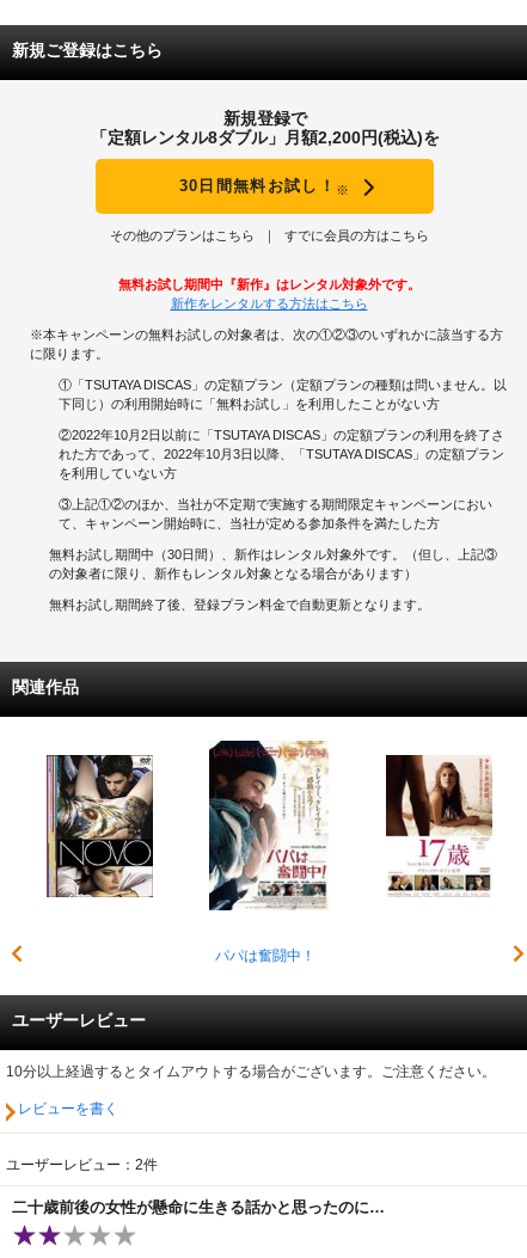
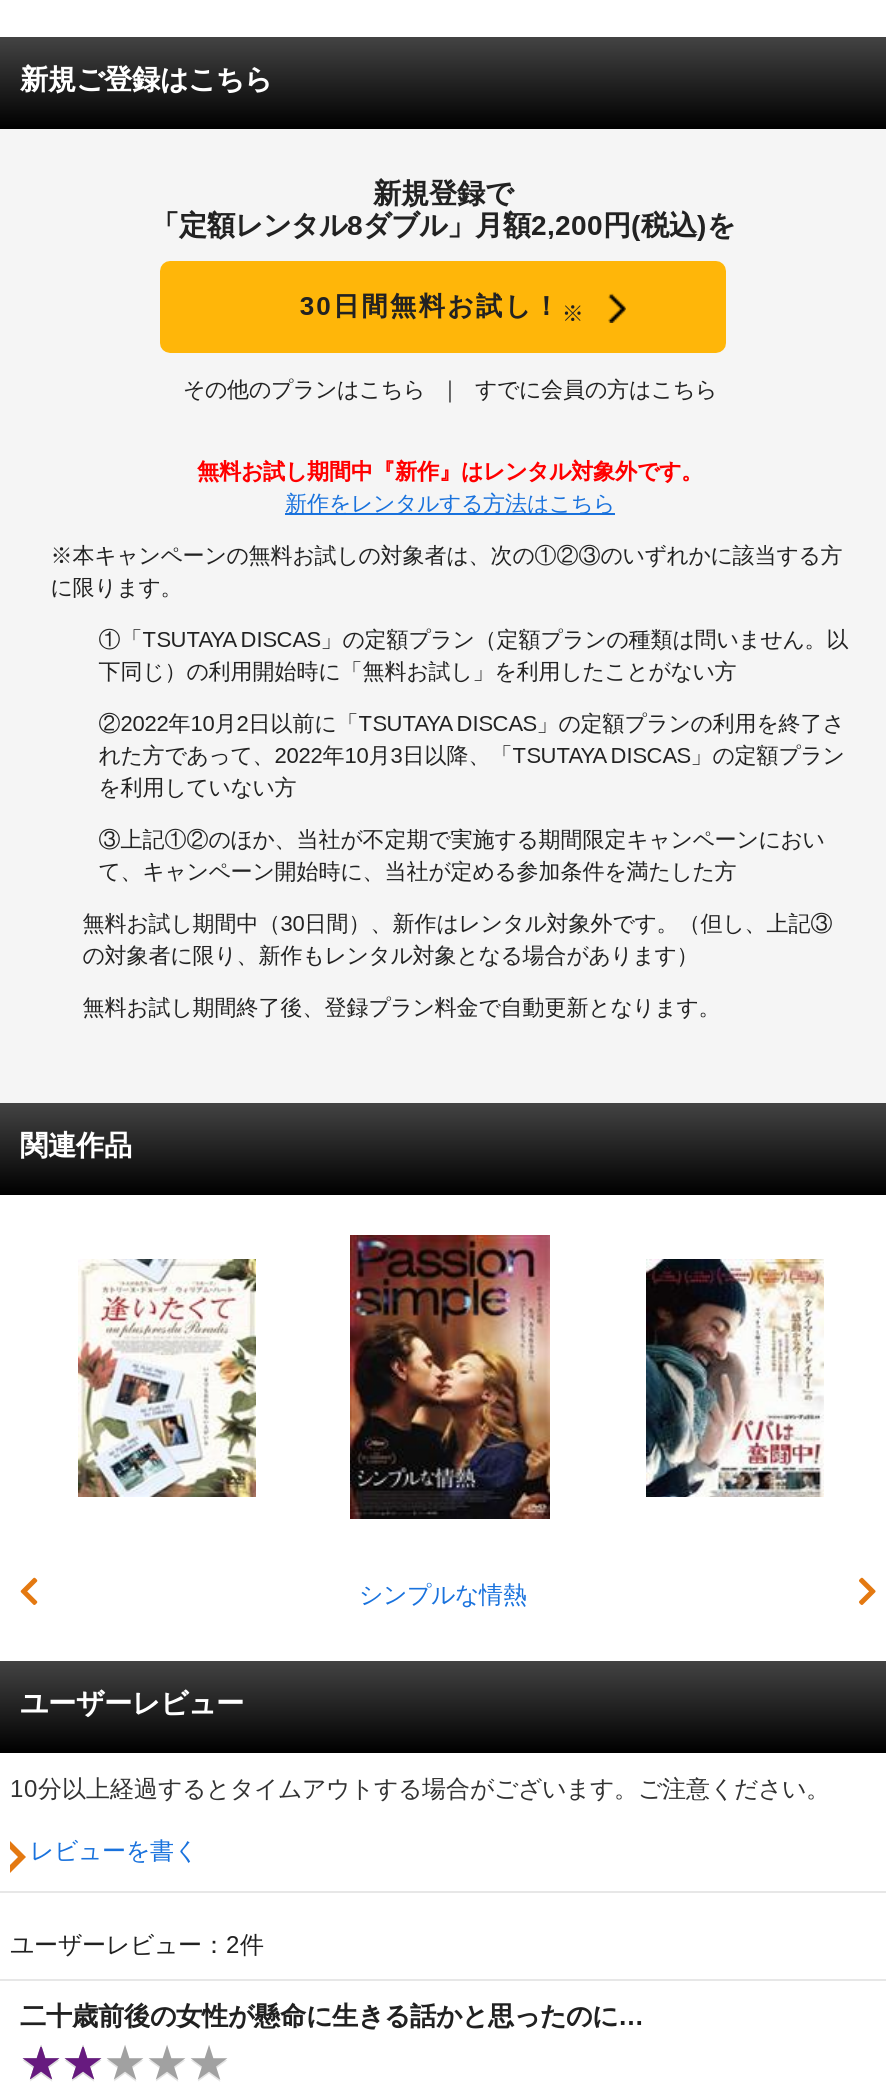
- [image]
- パパは奮闘中！
+ [image]
+ シンプルな情熱

- [image]
+ [image]

- [image]
+ [image]
